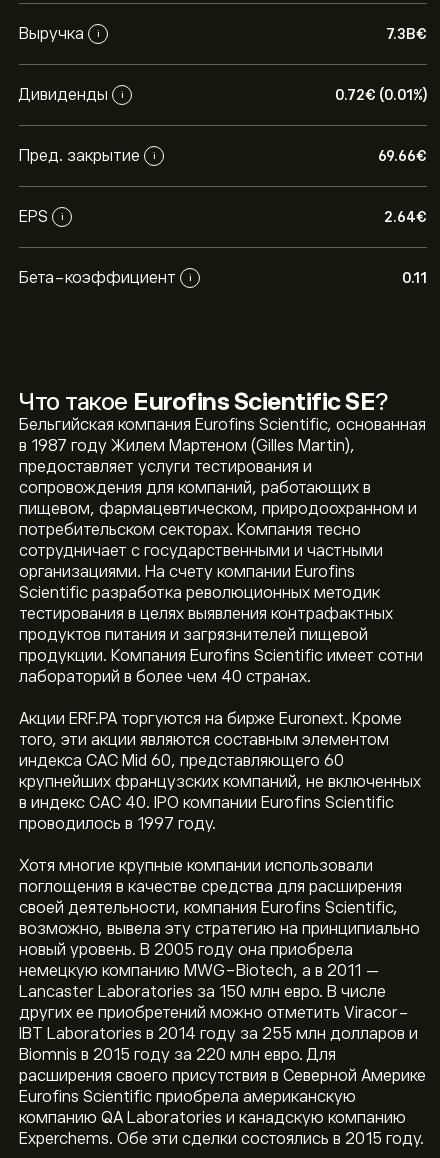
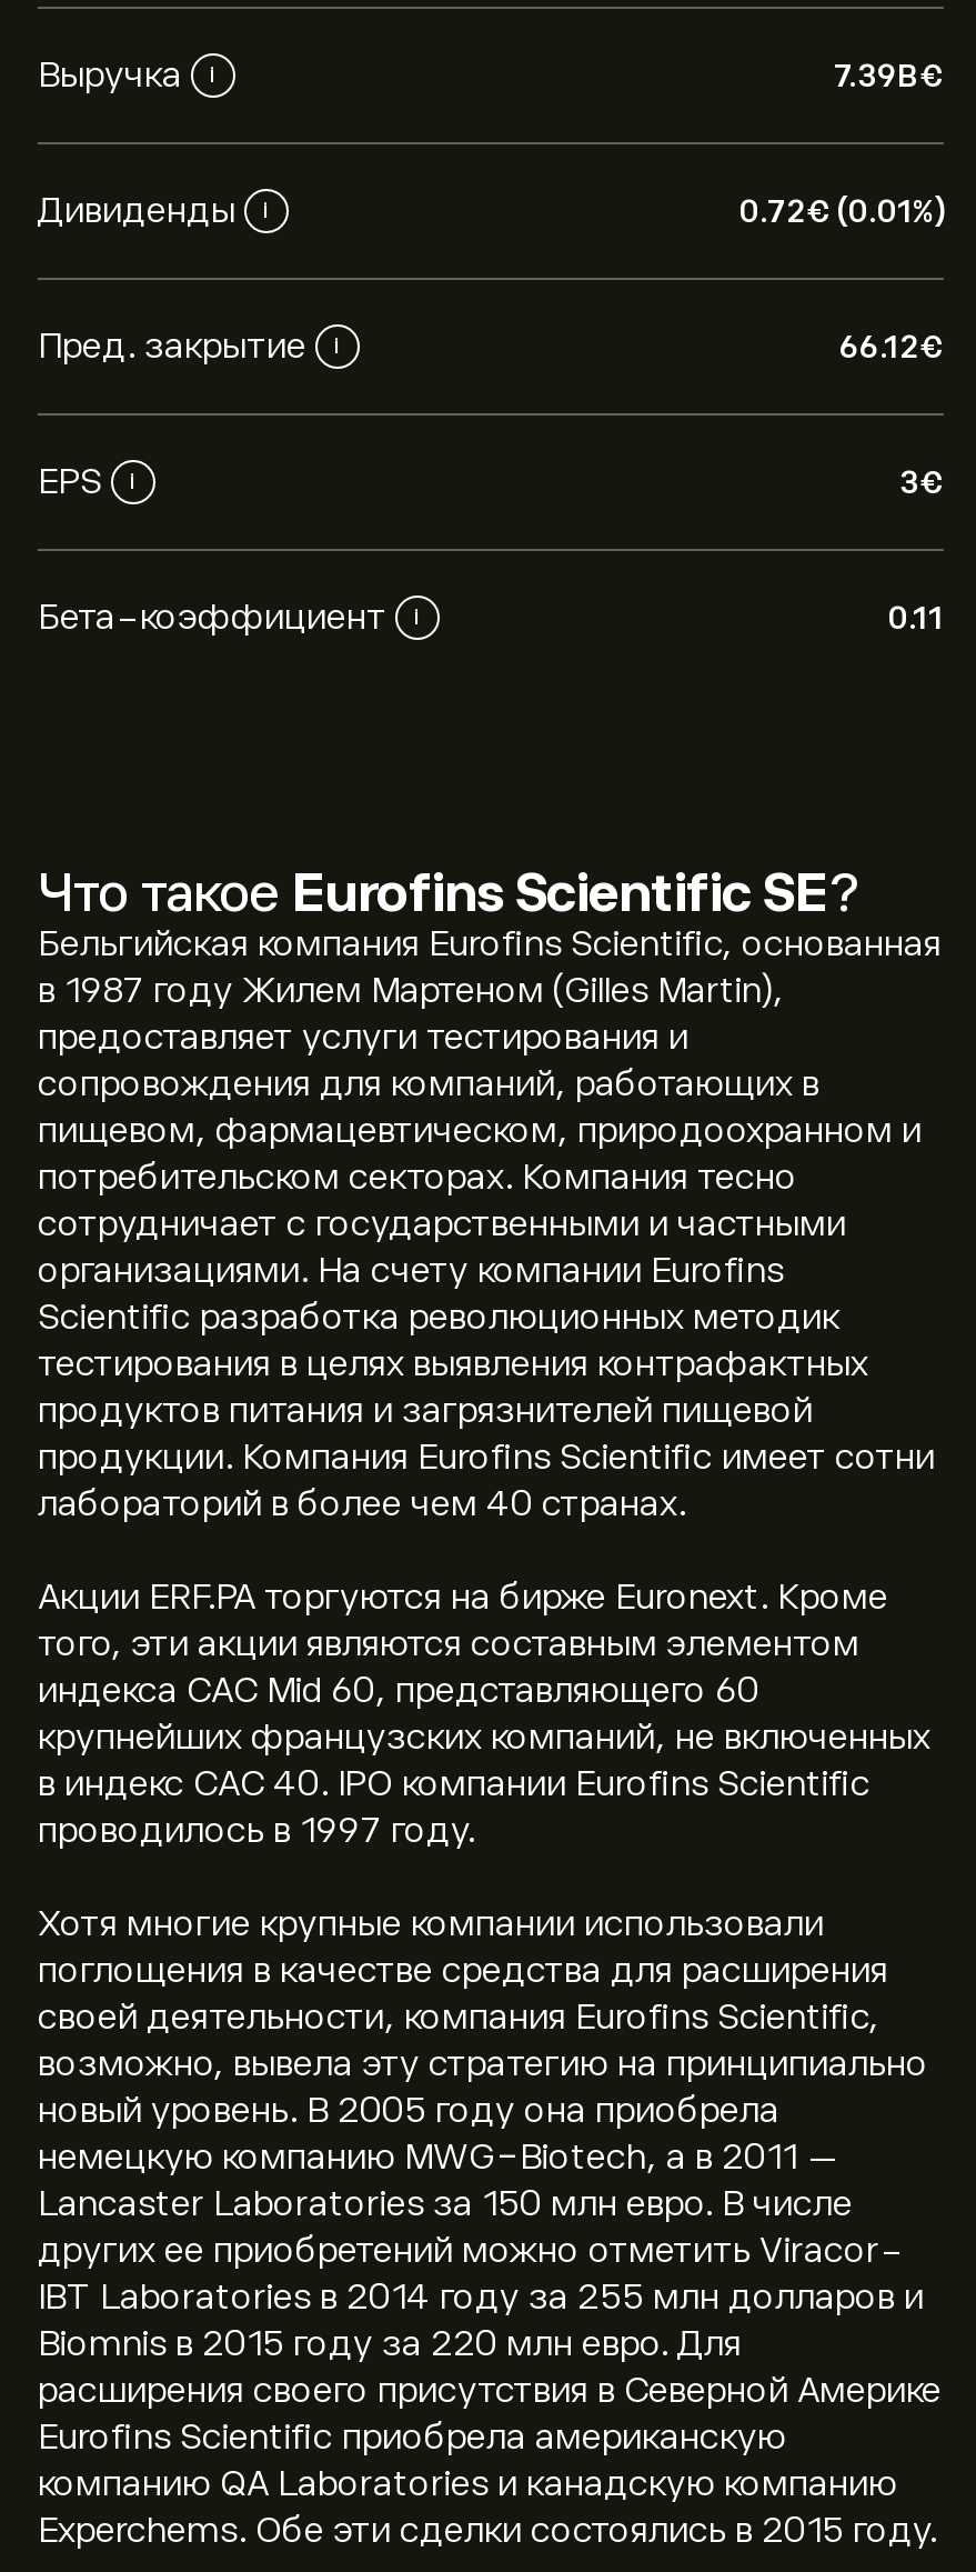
- 7.3B€
+ 7.39B€

- 69.66€
+ 66.12€

- 2.64€
+ 3€
